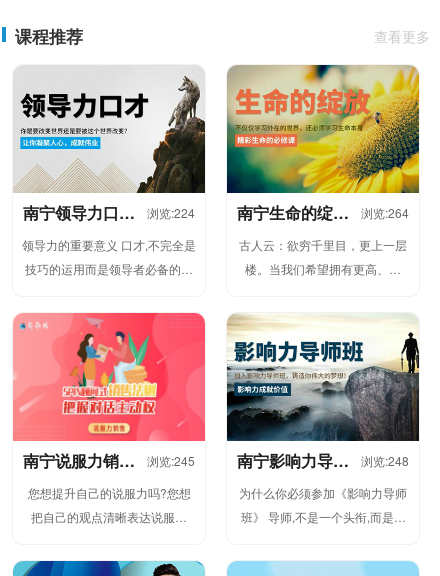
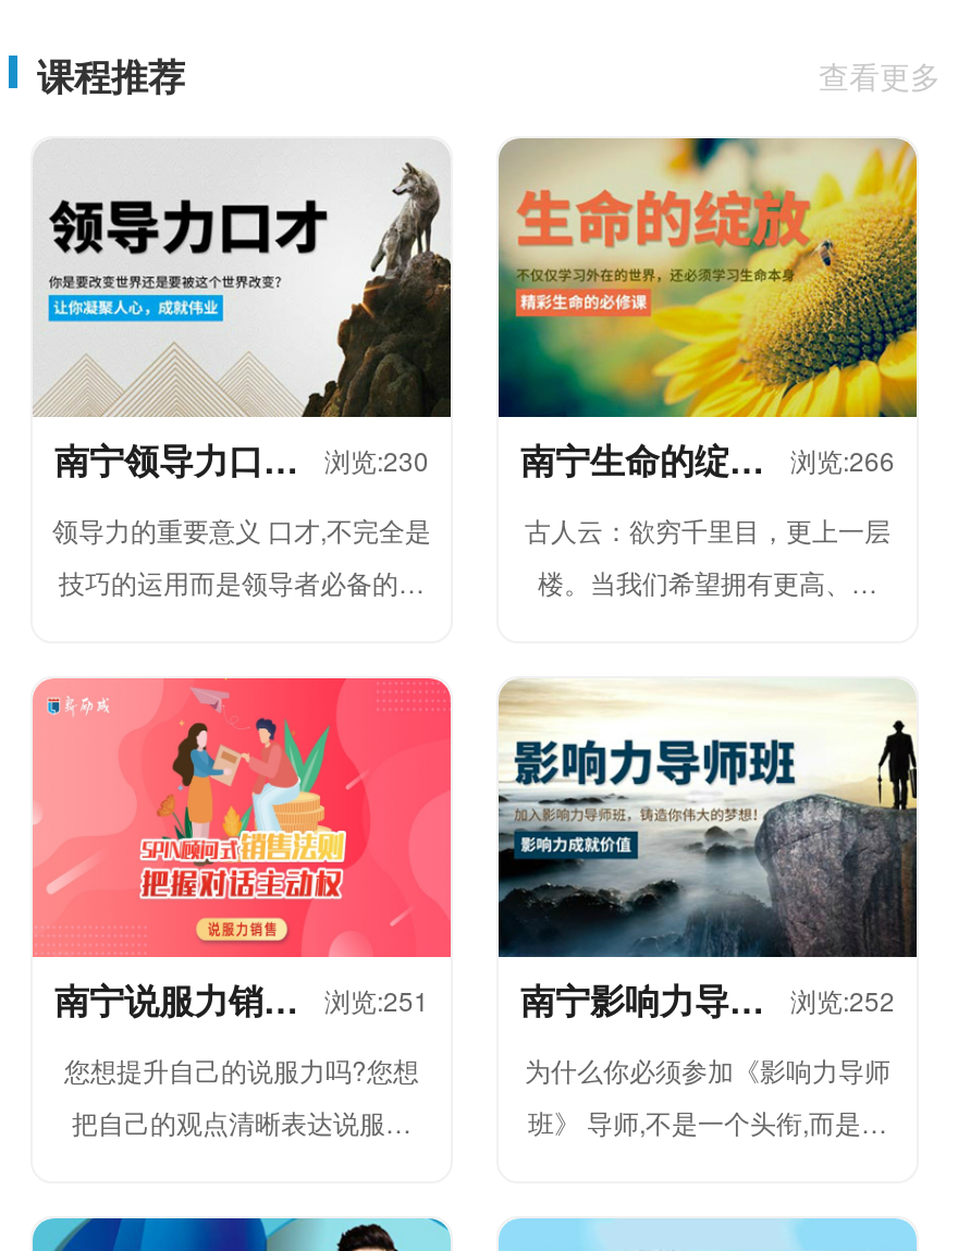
- 浏览:224
+ 浏览:230

- 浏览:264
+ 浏览:266

- 浏览:245
+ 浏览:251

- 浏览:248
+ 浏览:252
